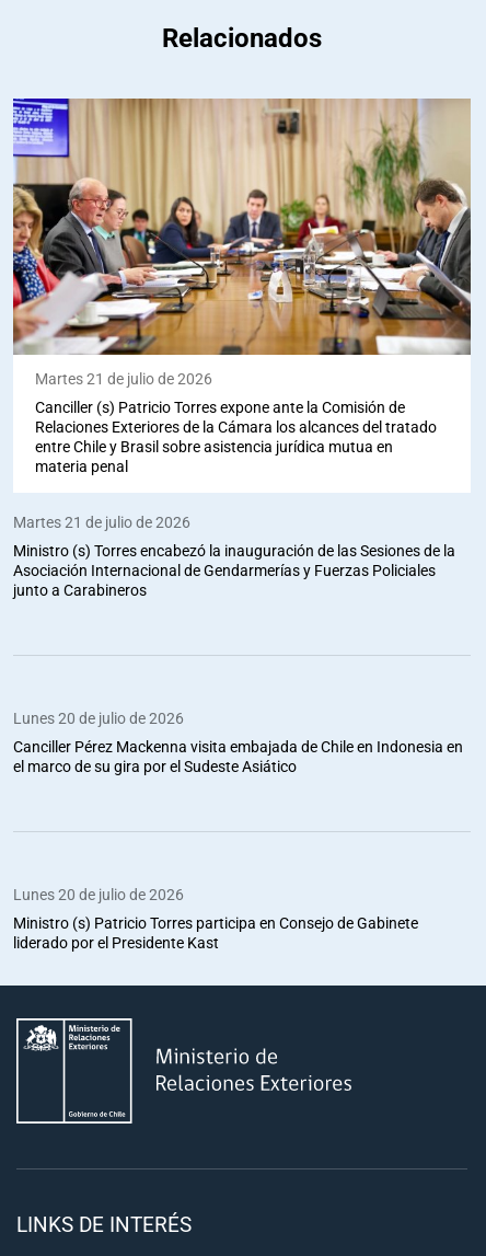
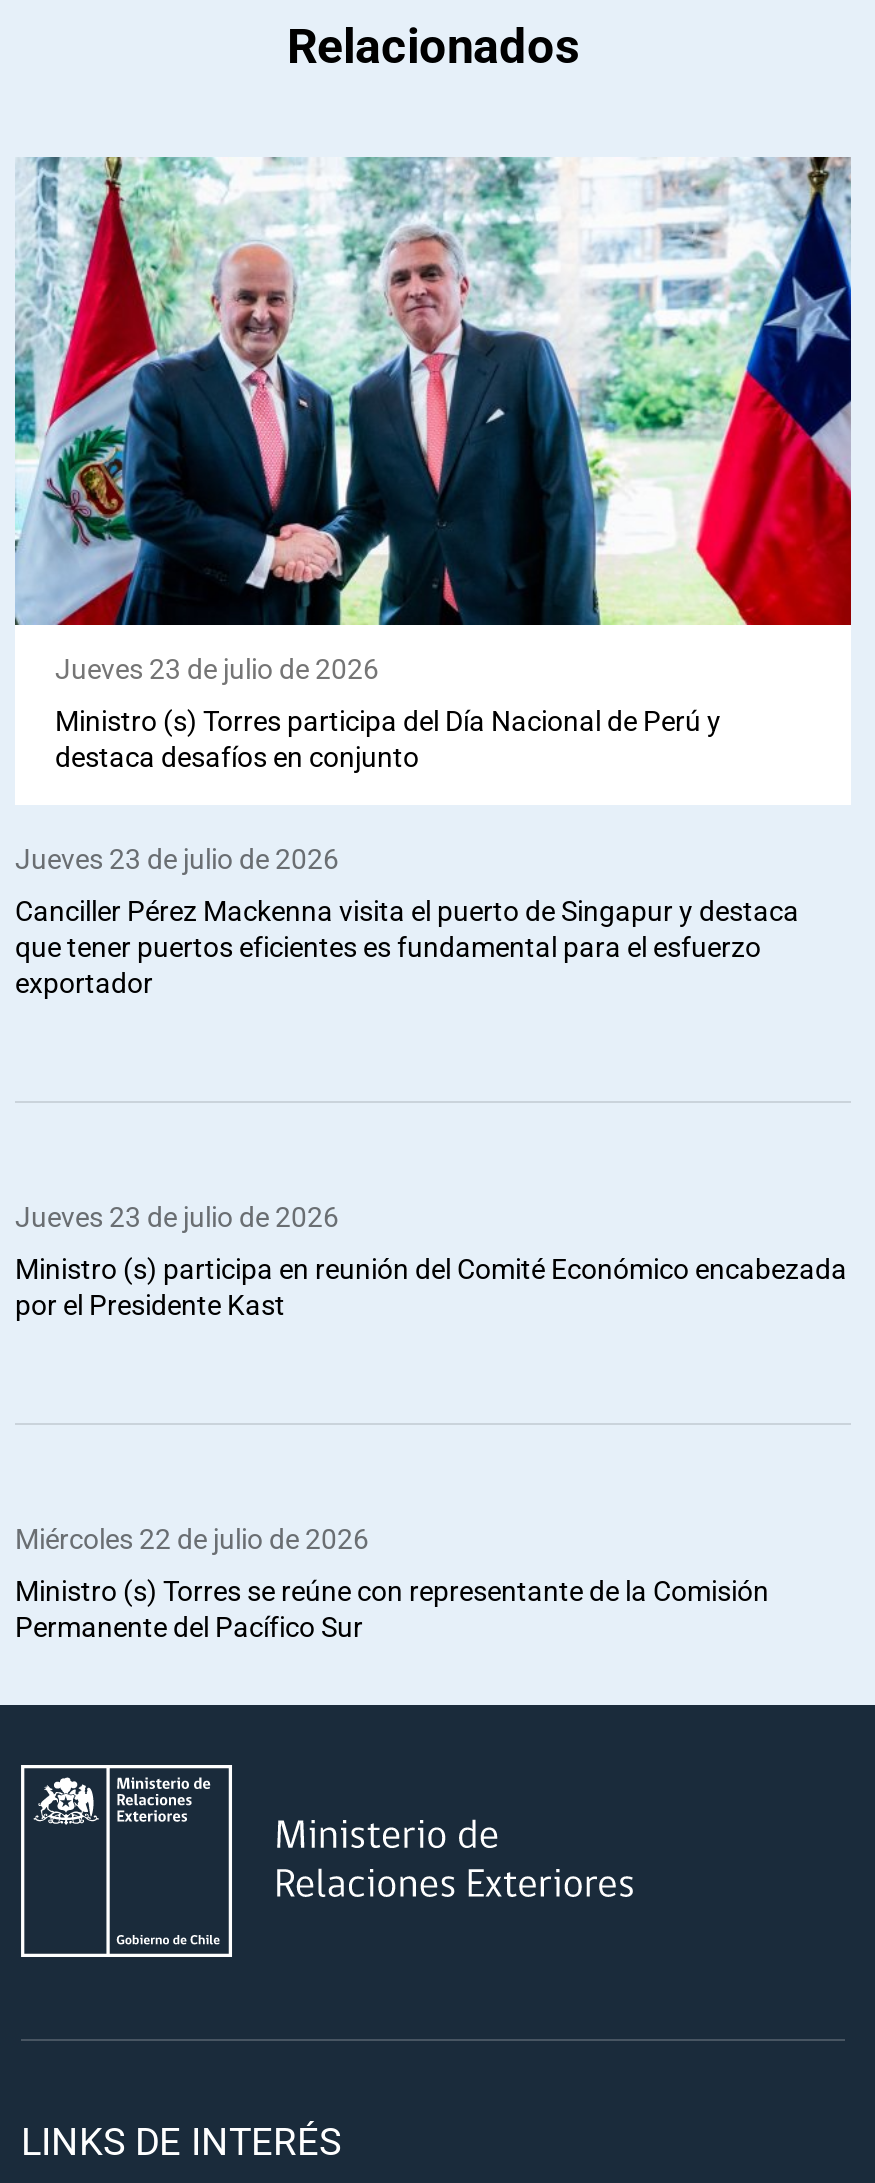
- [image]
- Martes 21 de julio de 2026
- Canciller (s) Patricio Torres expone ante la Comisión de
- Relaciones Exteriores de la Cámara los alcances del tratado
- entre Chile y Brasil sobre asistencia jurídica mutua en
- materia penal
+ [image]
+ Jueves 23 de julio de 2026
+ Ministro (s) Torres participa del Día Nacional de Perú y
+ destaca desafíos en conjunto

- Martes 21 de julio de 2026
- Ministro (s) Torres encabezó la inauguración de las Sesiones de la
- Asociación Internacional de Gendarmerías y Fuerzas Policiales
- junto a Carabineros
+ Jueves 23 de julio de 2026
+ Canciller Pérez Mackenna visita el puerto de Singapur y destaca
+ que tener puertos eficientes es fundamental para el esfuerzo
+ exportador

- Lunes 20 de julio de 2026
- Canciller Pérez Mackenna visita embajada de Chile en Indonesia en
- el marco de su gira por el Sudeste Asiático
+ Jueves 23 de julio de 2026
+ Ministro (s) participa en reunión del Comité Económico encabezada
+ por el Presidente Kast

- Lunes 20 de julio de 2026
- Ministro (s) Patricio Torres participa en Consejo de Gabinete
- liderado por el Presidente Kast
+ Miércoles 22 de julio de 2026
+ Ministro (s) Torres se reúne con representante de la Comisión
+ Permanente del Pacífico Sur
